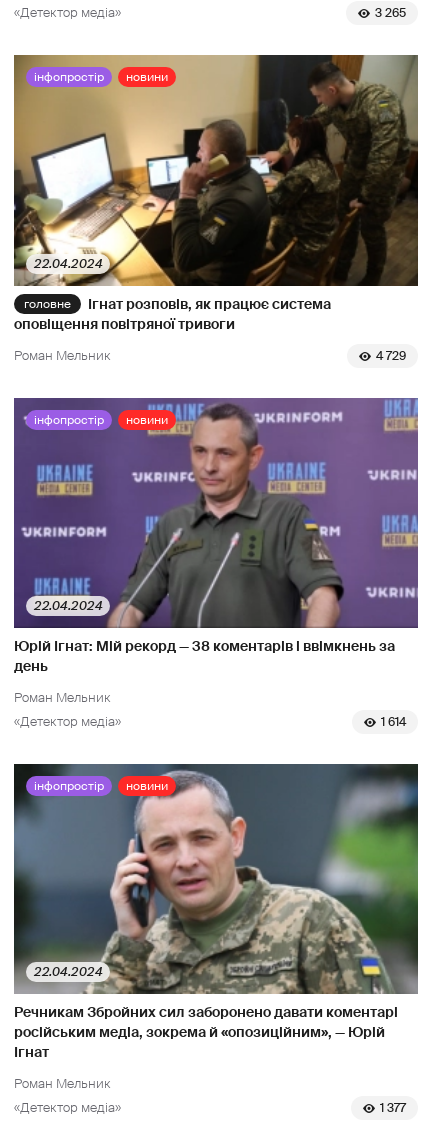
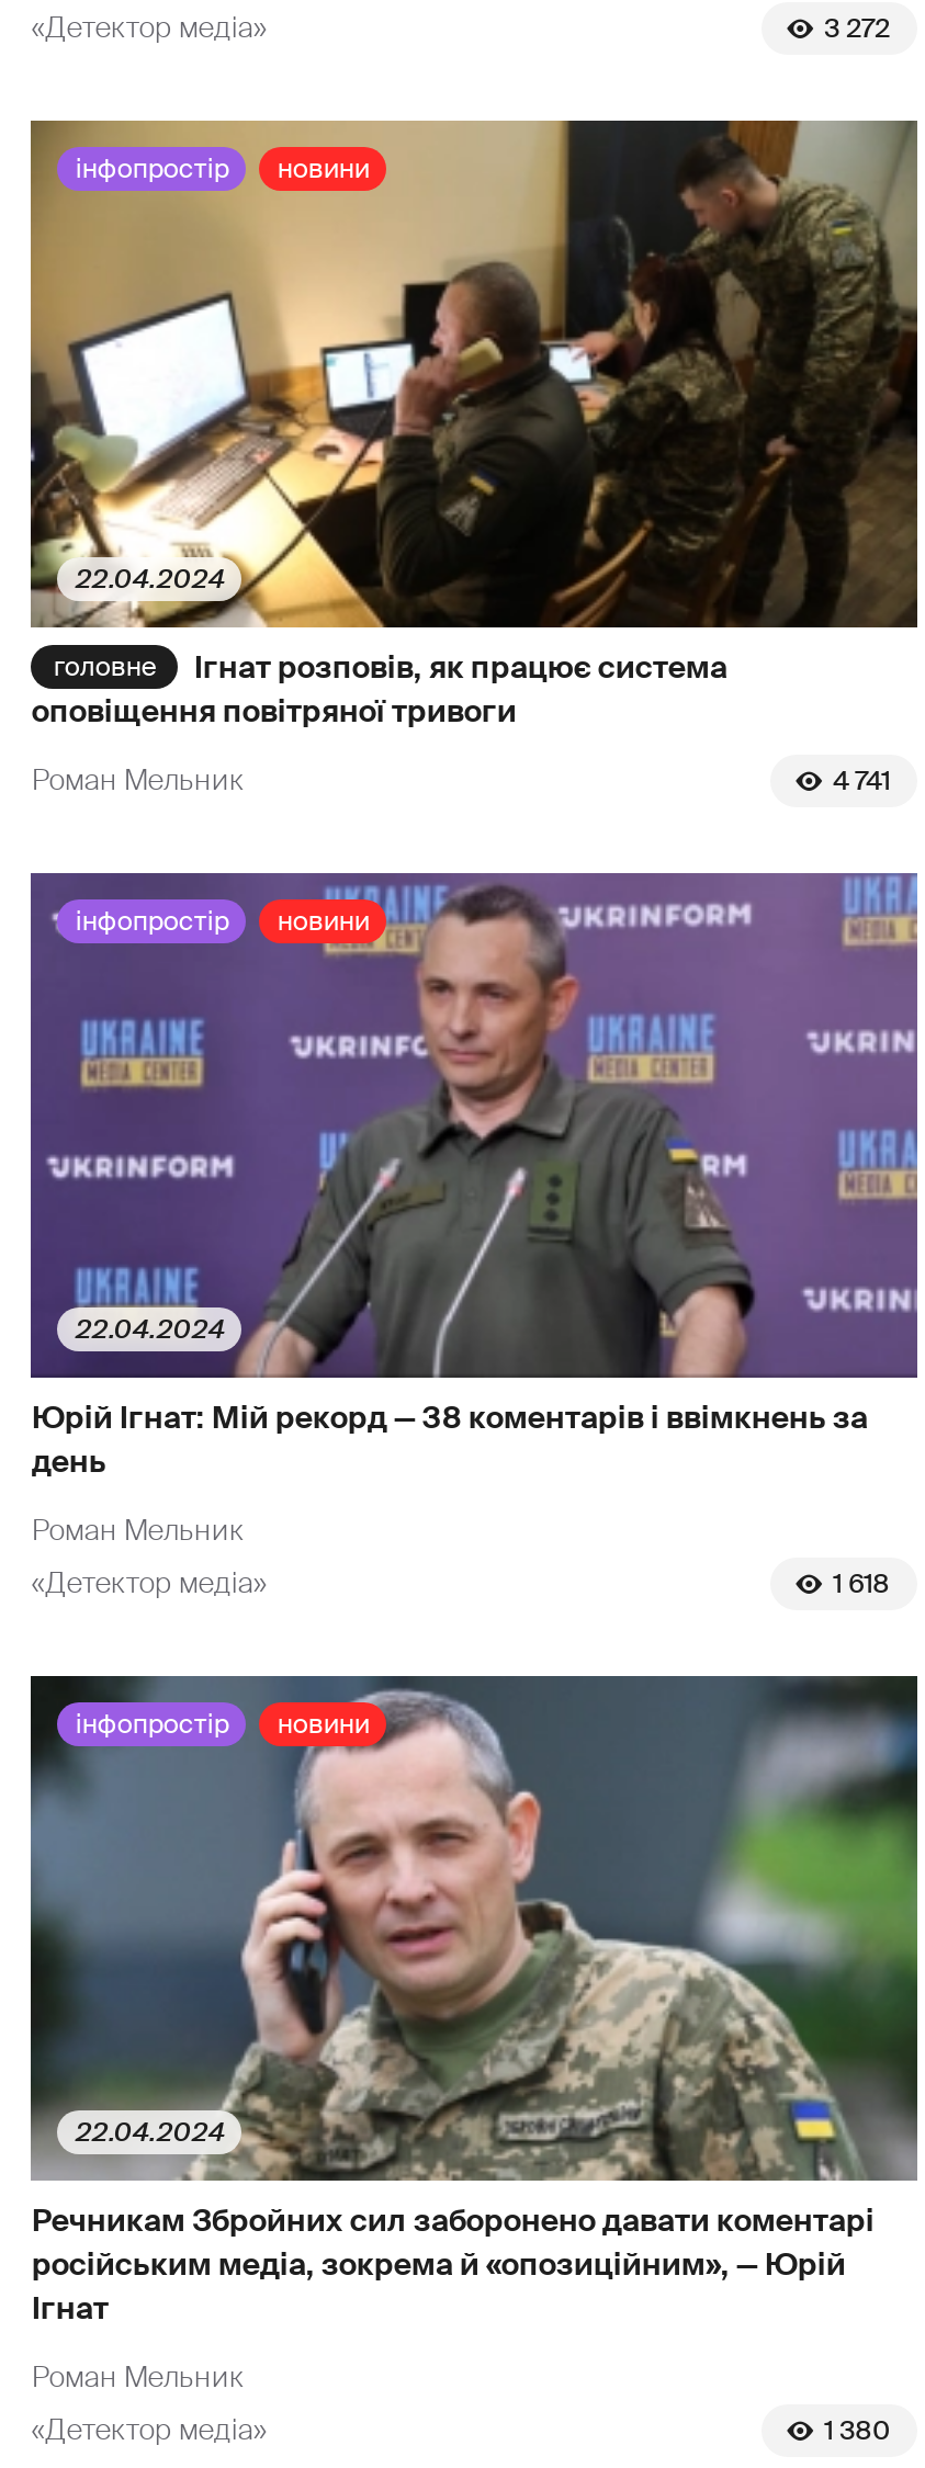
- 3 265
+ 3 272

- 4 729
+ 4 741

- 1 614
+ 1 618

- 1 377
+ 1 380
